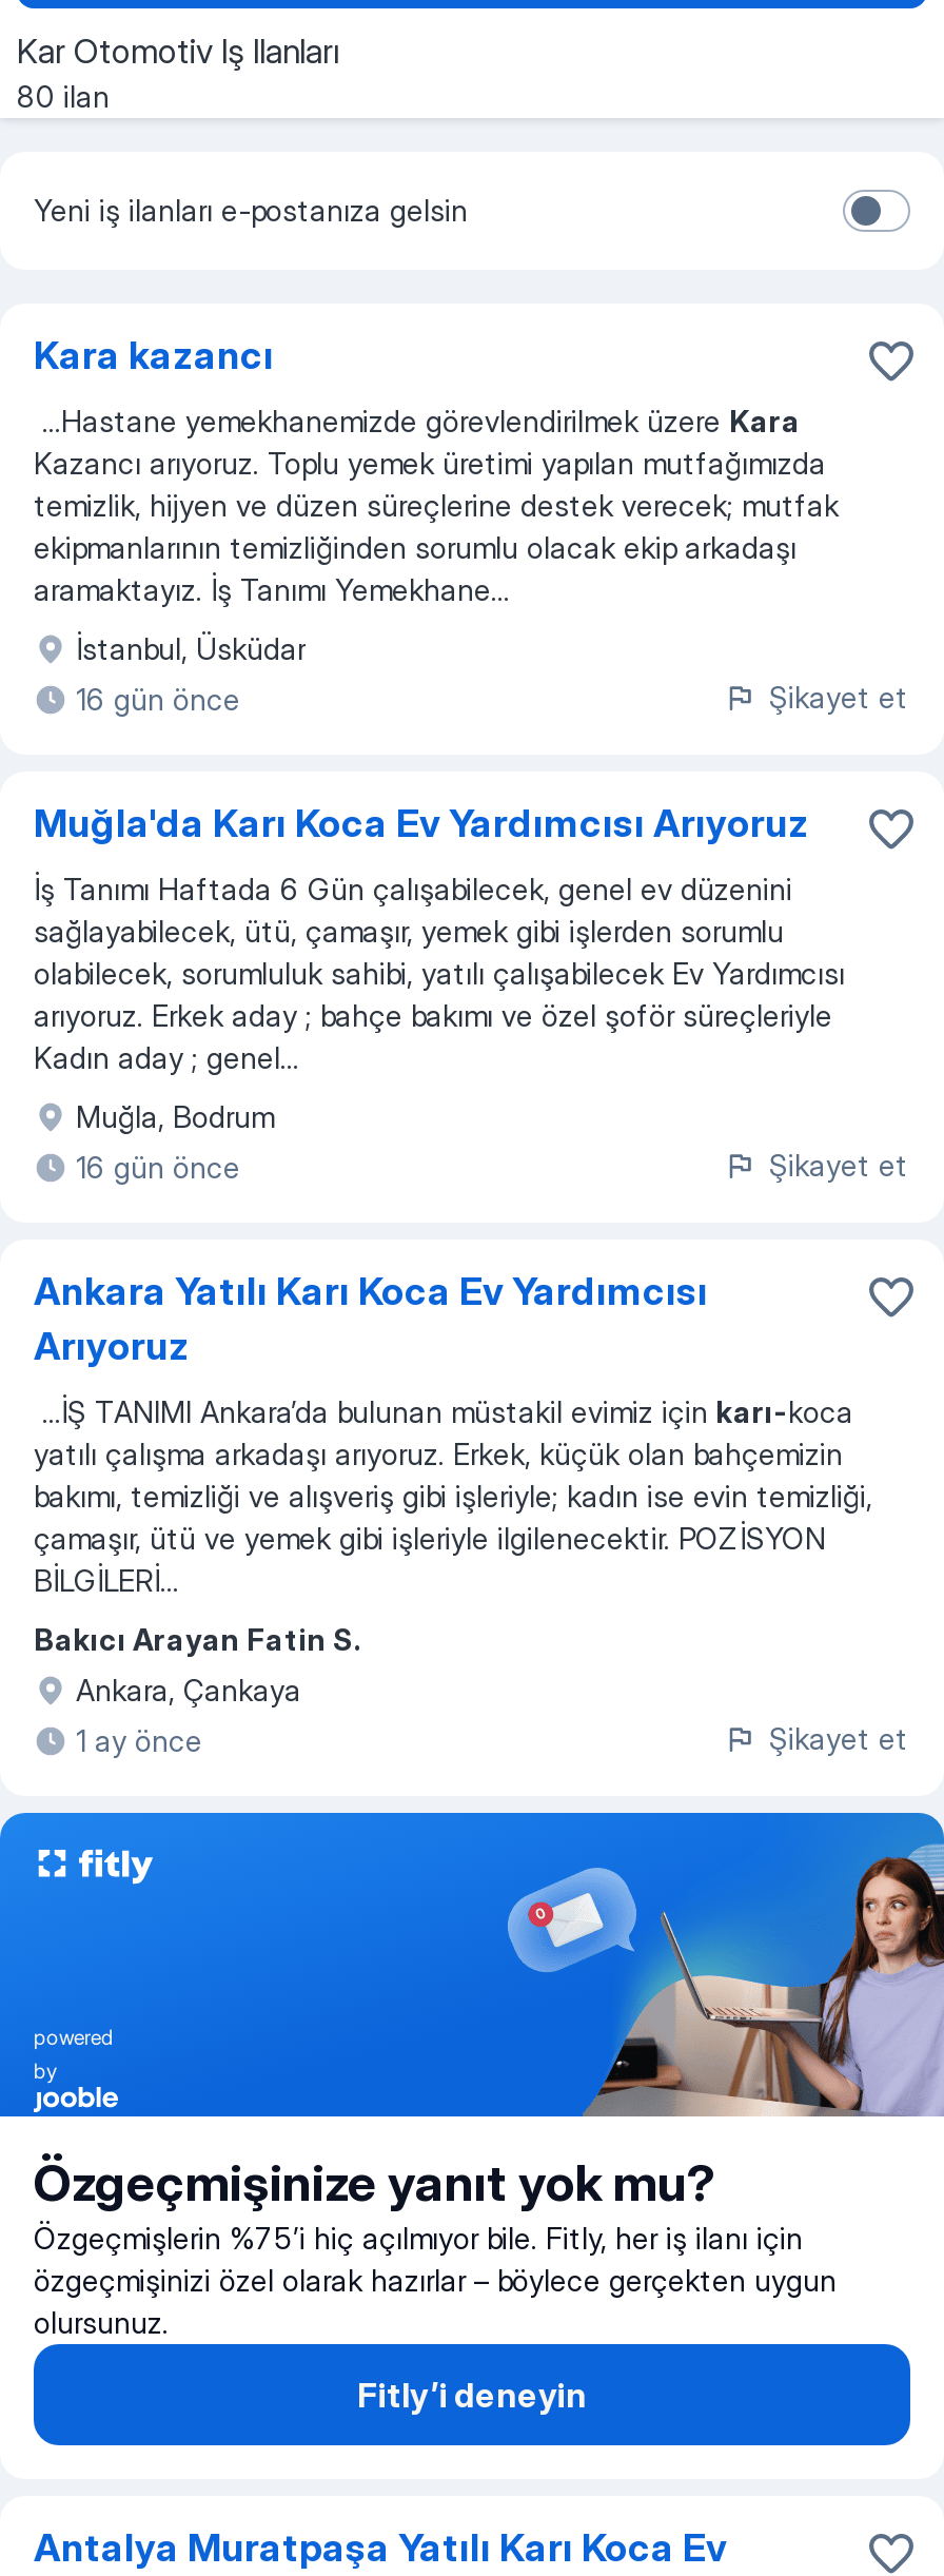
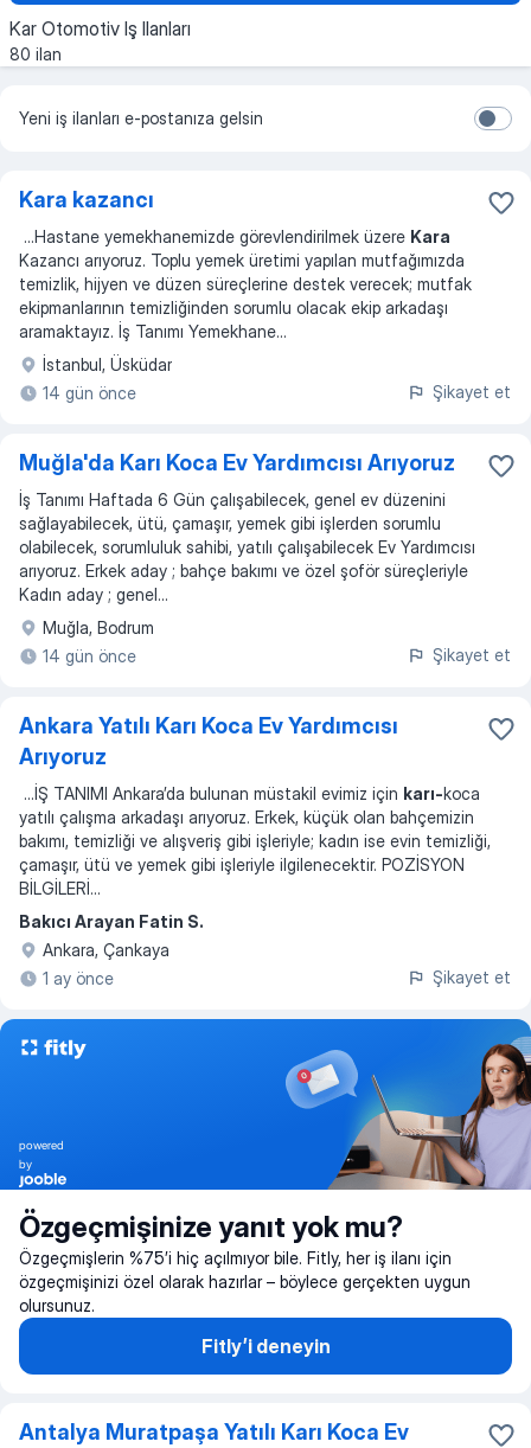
- 16 gün önce
+ 14 gün önce

- 16 gün önce
+ 14 gün önce
